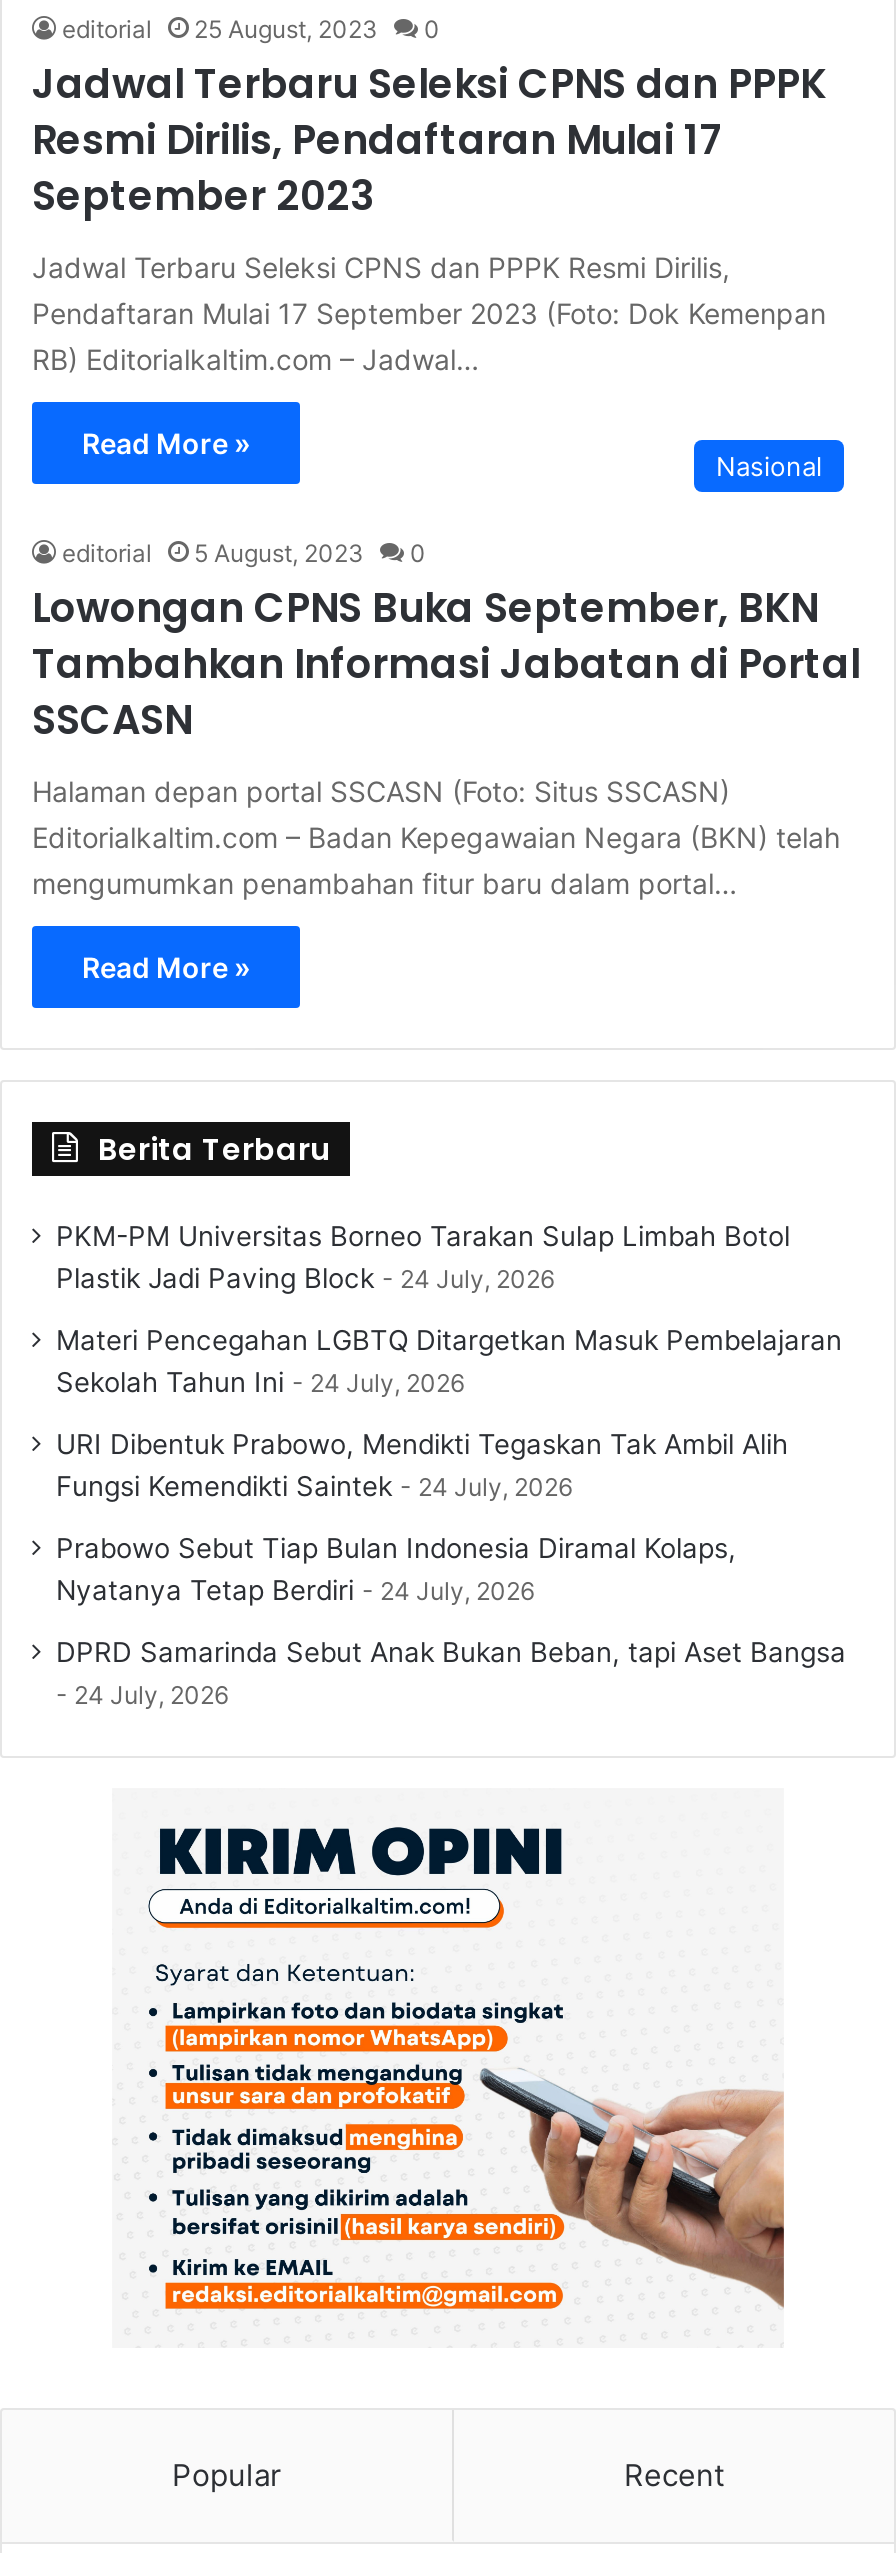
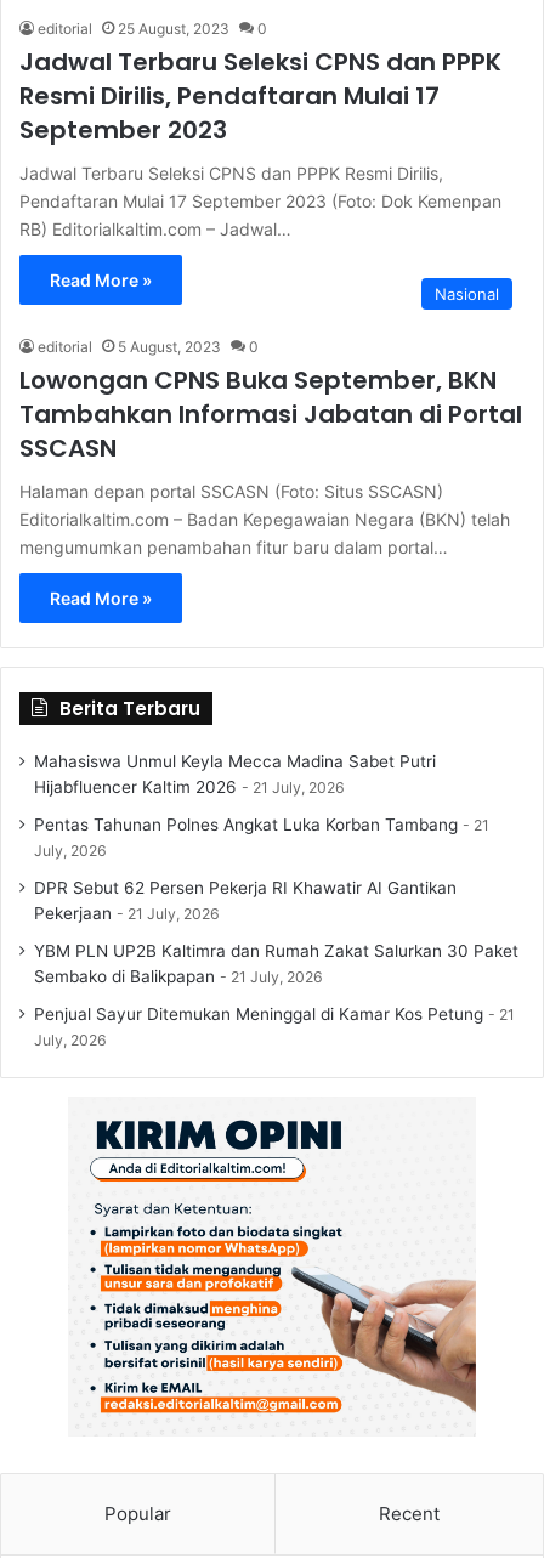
- PKM-PM Universitas Borneo Tarakan Sulap Limbah Botol
- Plastik Jadi Paving Block
- 24 July, 2026
+ Mahasiswa Unmul Keyla Mecca Madina Sabet Putri
+ Hijabfluencer Kaltim 2026
+ 21 July, 2026

- Materi Pencegahan LGBTQ Ditargetkan Masuk Pembelajaran
- Sekolah Tahun Ini
- 24 July, 2026
+ Pentas Tahunan Polnes Angkat Luka Korban Tambang
+ 21
+ July, 2026

- URI Dibentuk Prabowo, Mendikti Tegaskan Tak Ambil Alih
- Fungsi Kemendikti Saintek
- 24 July, 2026
+ DPR Sebut 62 Persen Pekerja RI Khawatir AI Gantikan
+ Pekerjaan
+ 21 July, 2026

- Prabowo Sebut Tiap Bulan Indonesia Diramal Kolaps,
- Nyatanya Tetap Berdiri
- 24 July, 2026
+ YBM PLN UP2B Kaltimra dan Rumah Zakat Salurkan 30 Paket
+ Sembako di Balikpapan
+ 21 July, 2026

- DPRD Samarinda Sebut Anak Bukan Beban, tapi Aset Bangsa
- 24 July, 2026
+ Penjual Sayur Ditemukan Meninggal di Kamar Kos Petung
+ 21
+ July, 2026
